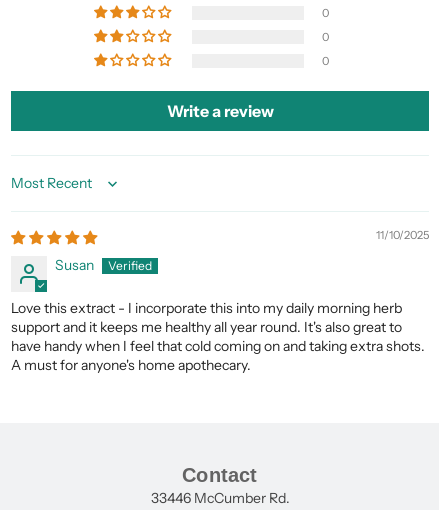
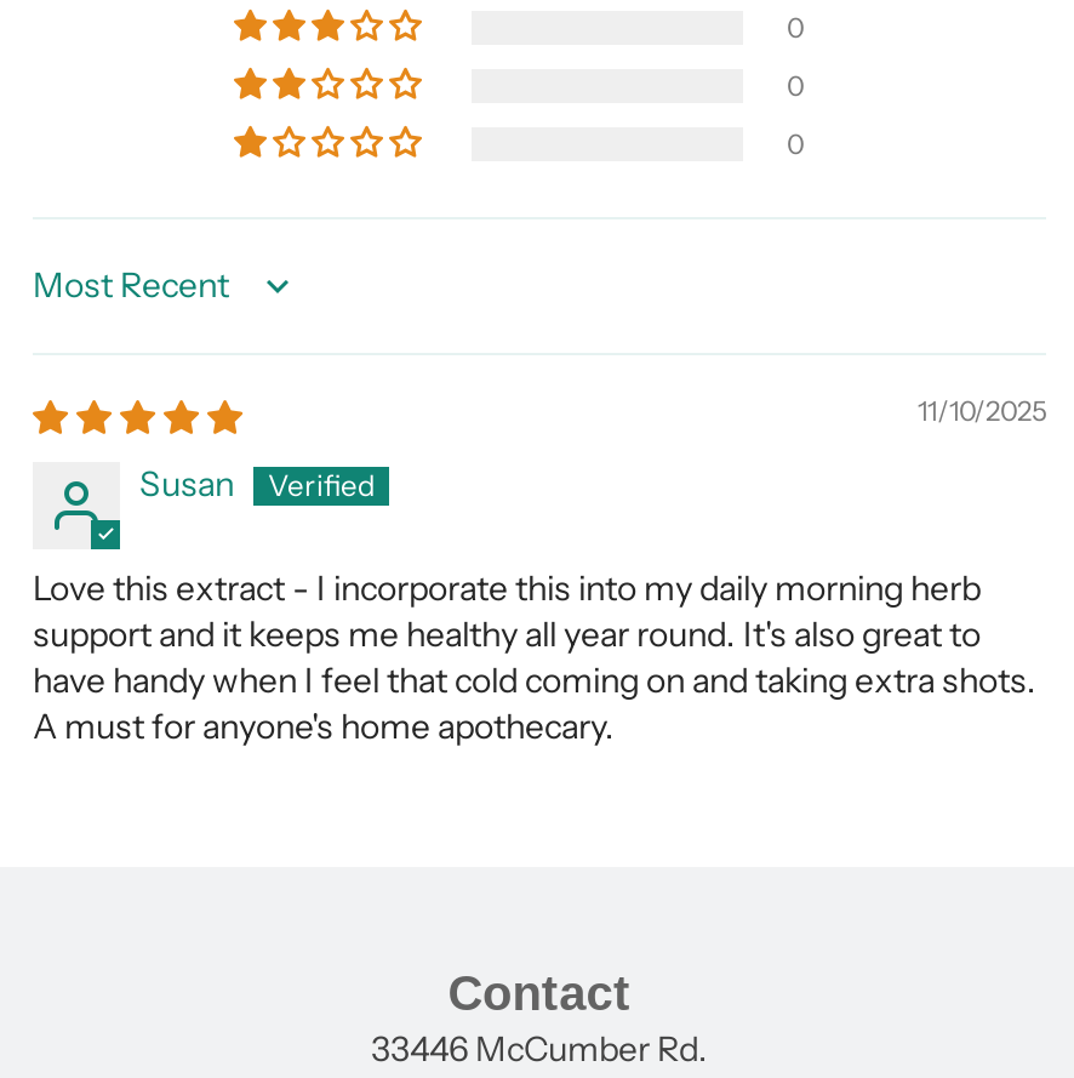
- Write a review
